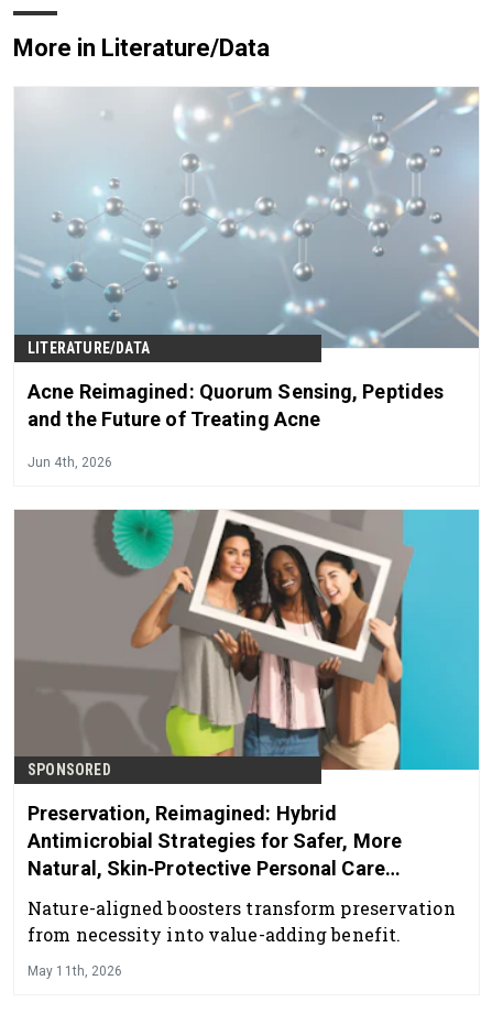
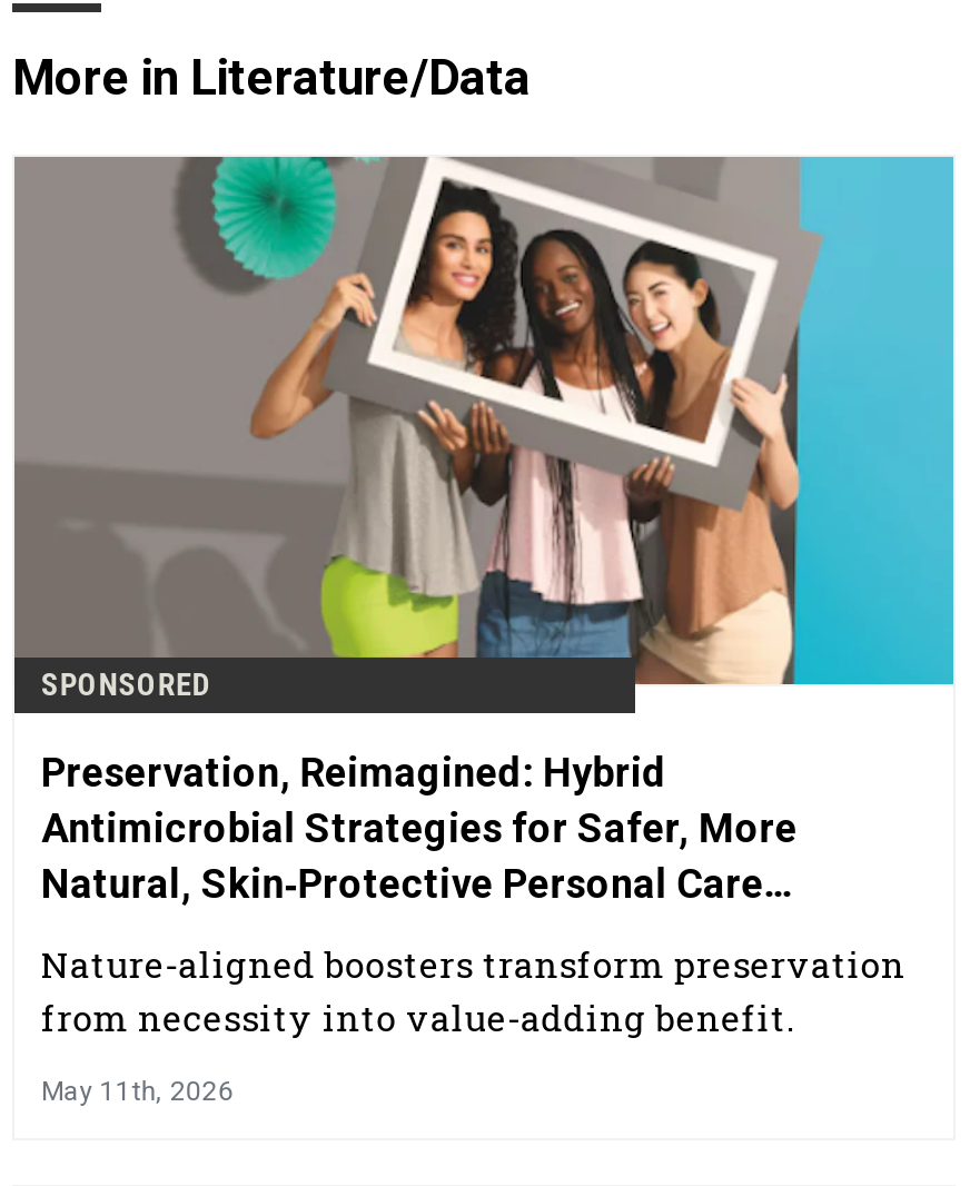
- [image]
- LITERATURE/DATA
- Acne Reimagined: Quorum Sensing, Peptides
- and the Future of Treating Acne
- Jun 4th, 2026
